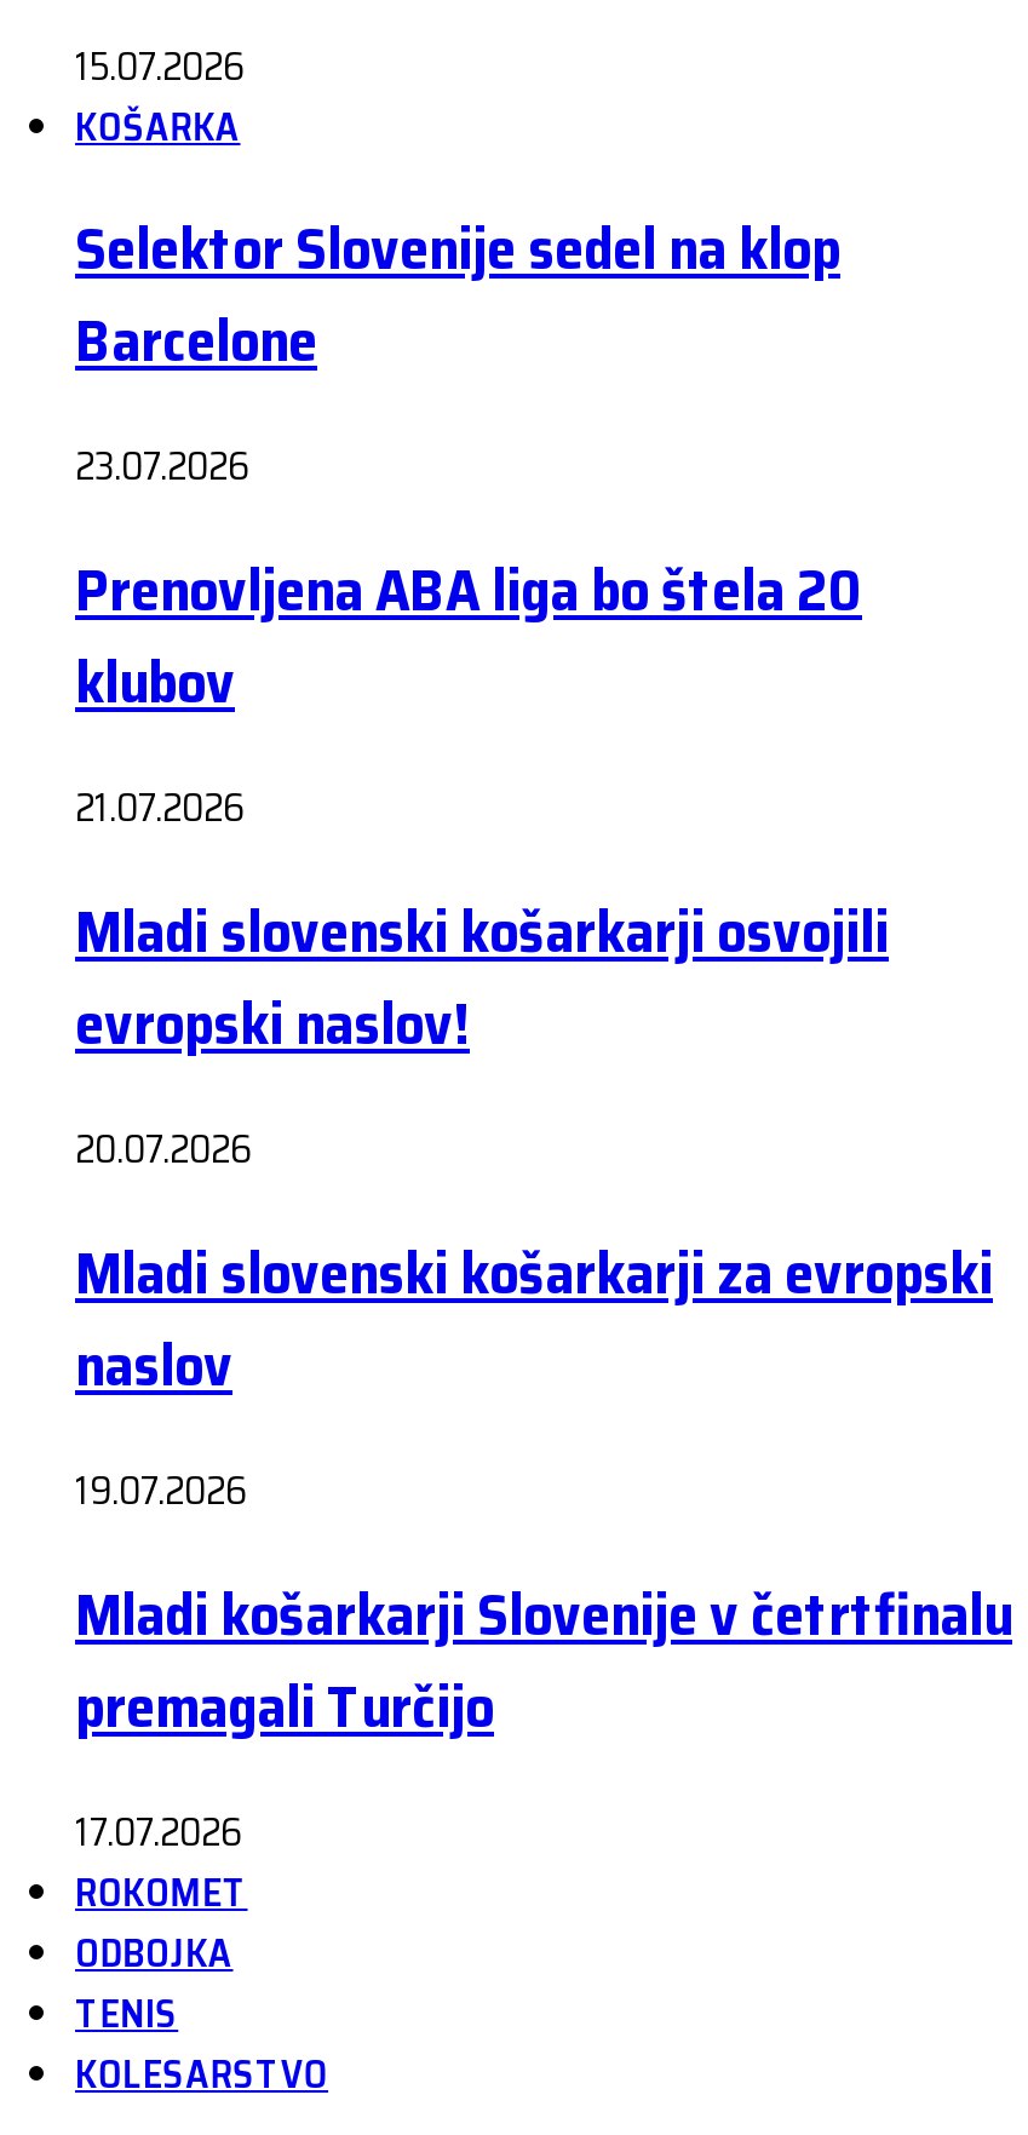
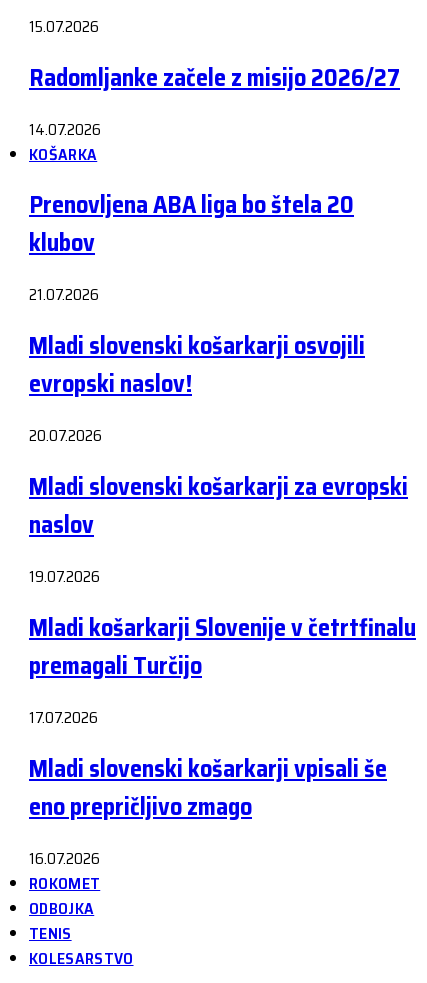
+ Radomljanke začele z misijo 2026/27
+ 14.07.2026

- Selektor Slovenije sedel na klop
- Barcelone
- 23.07.2026

moved up: Prenovljena ABA liga bo štela 20 | klubov | 21.07.2026 | ... | premagali Turčijo | 17.07.2026

+ Mladi slovenski košarkarji vpisali še
+ eno prepričljivo zmago
+ 16.07.2026
